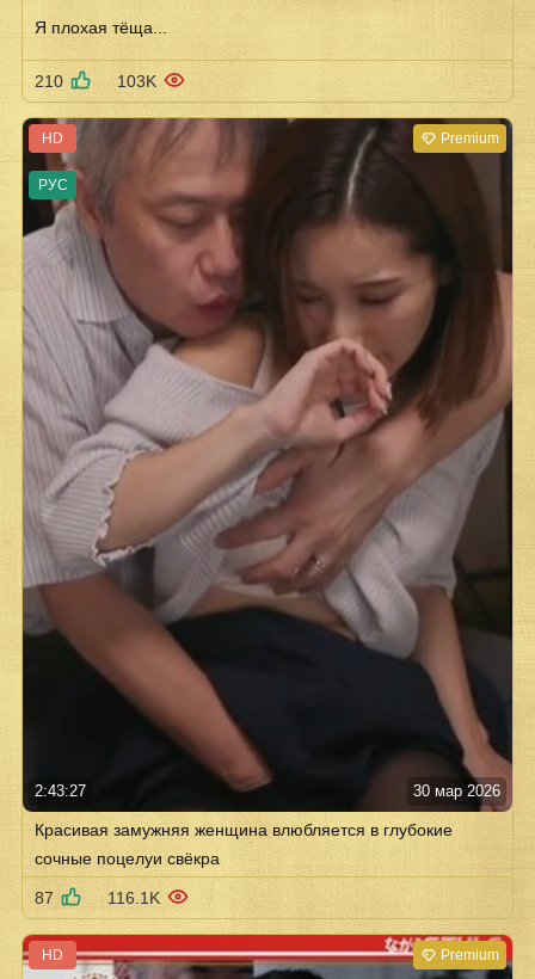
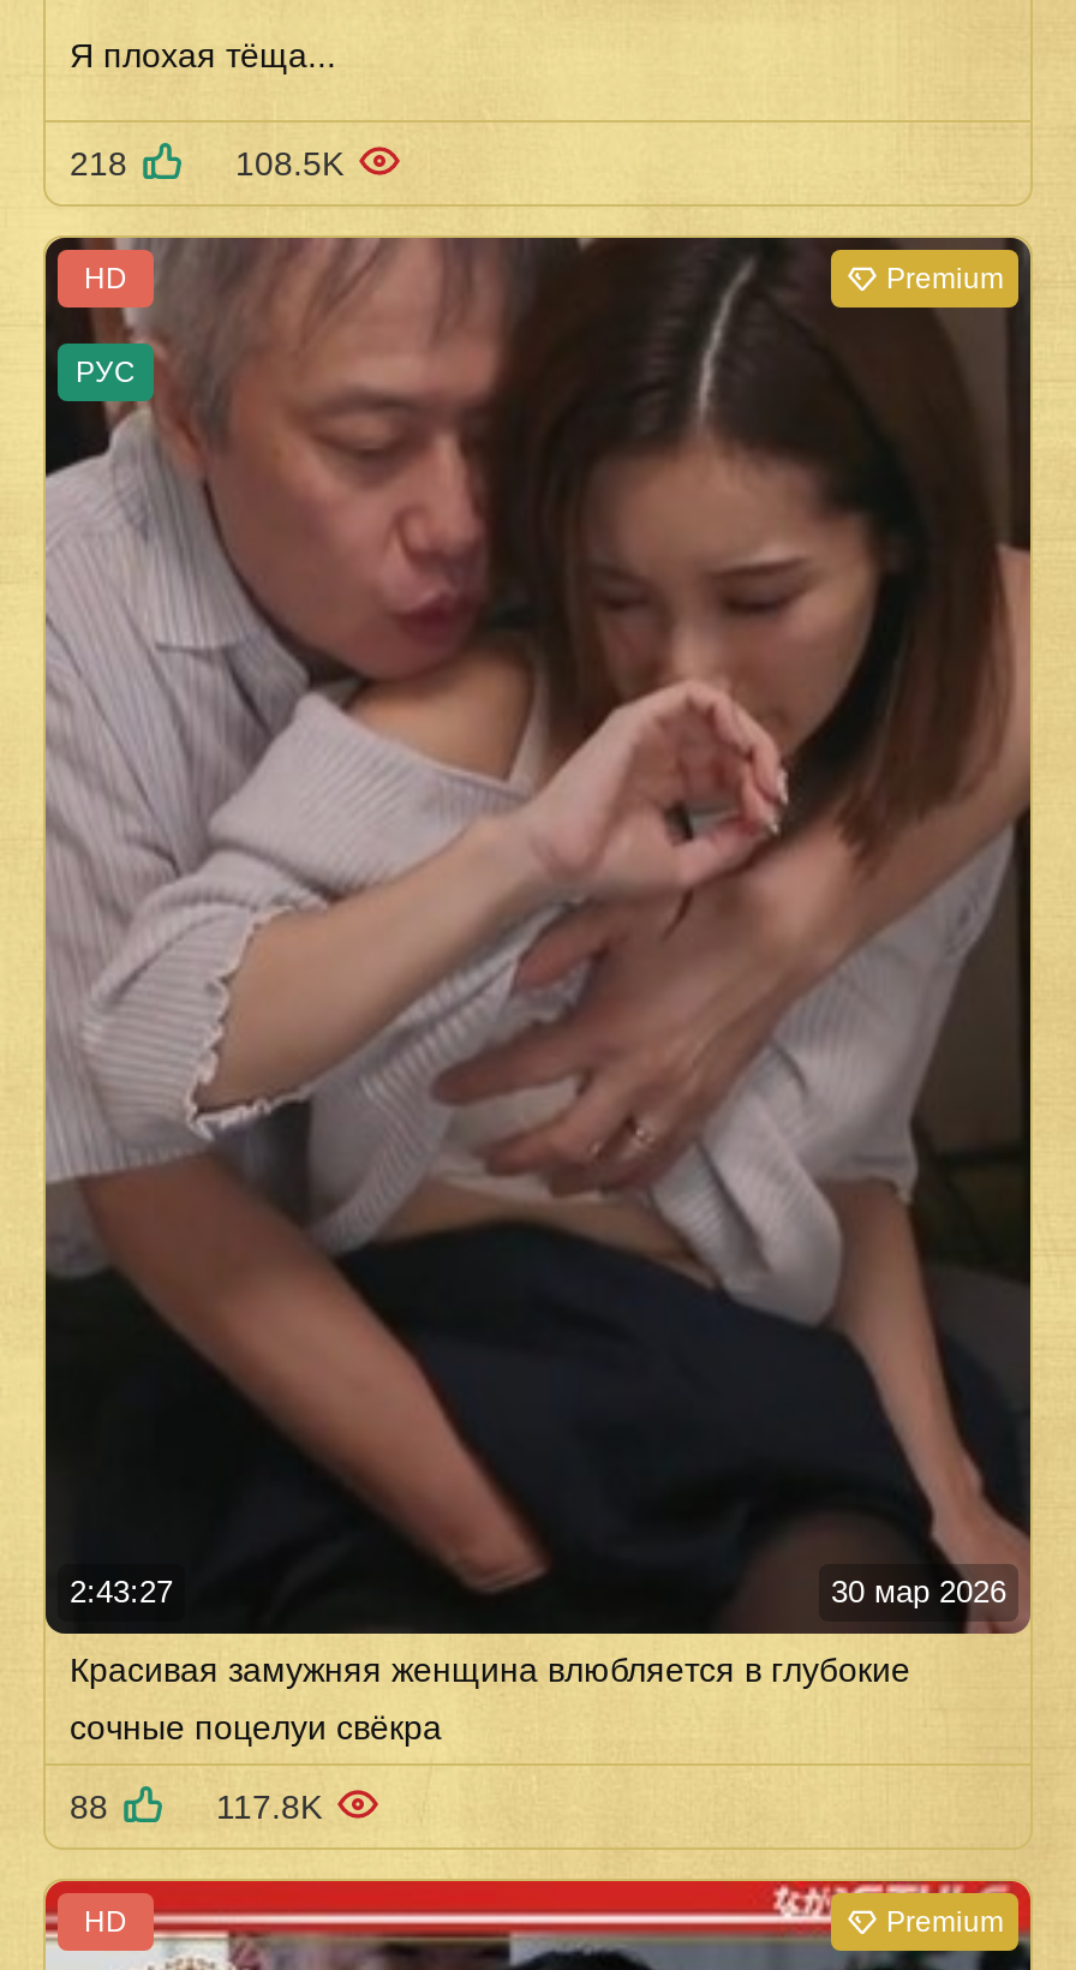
- 210
- 103K
+ 218
+ 108.5K

- 87
- 116.1K
+ 88
+ 117.8K
